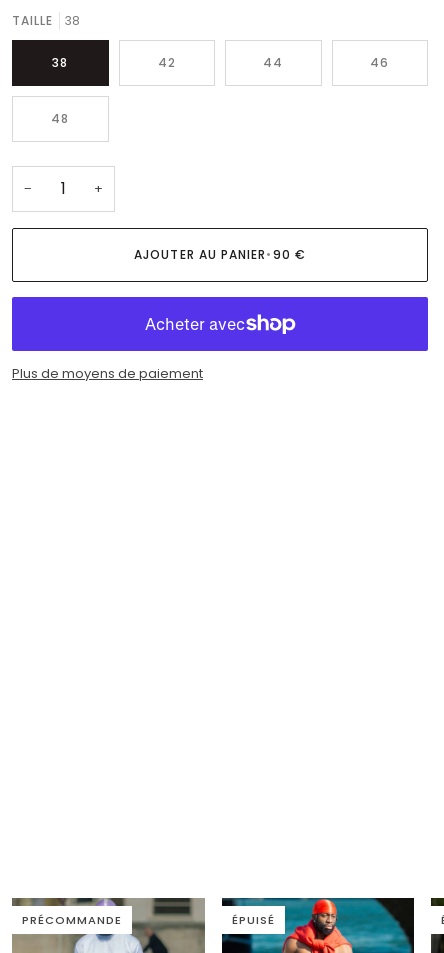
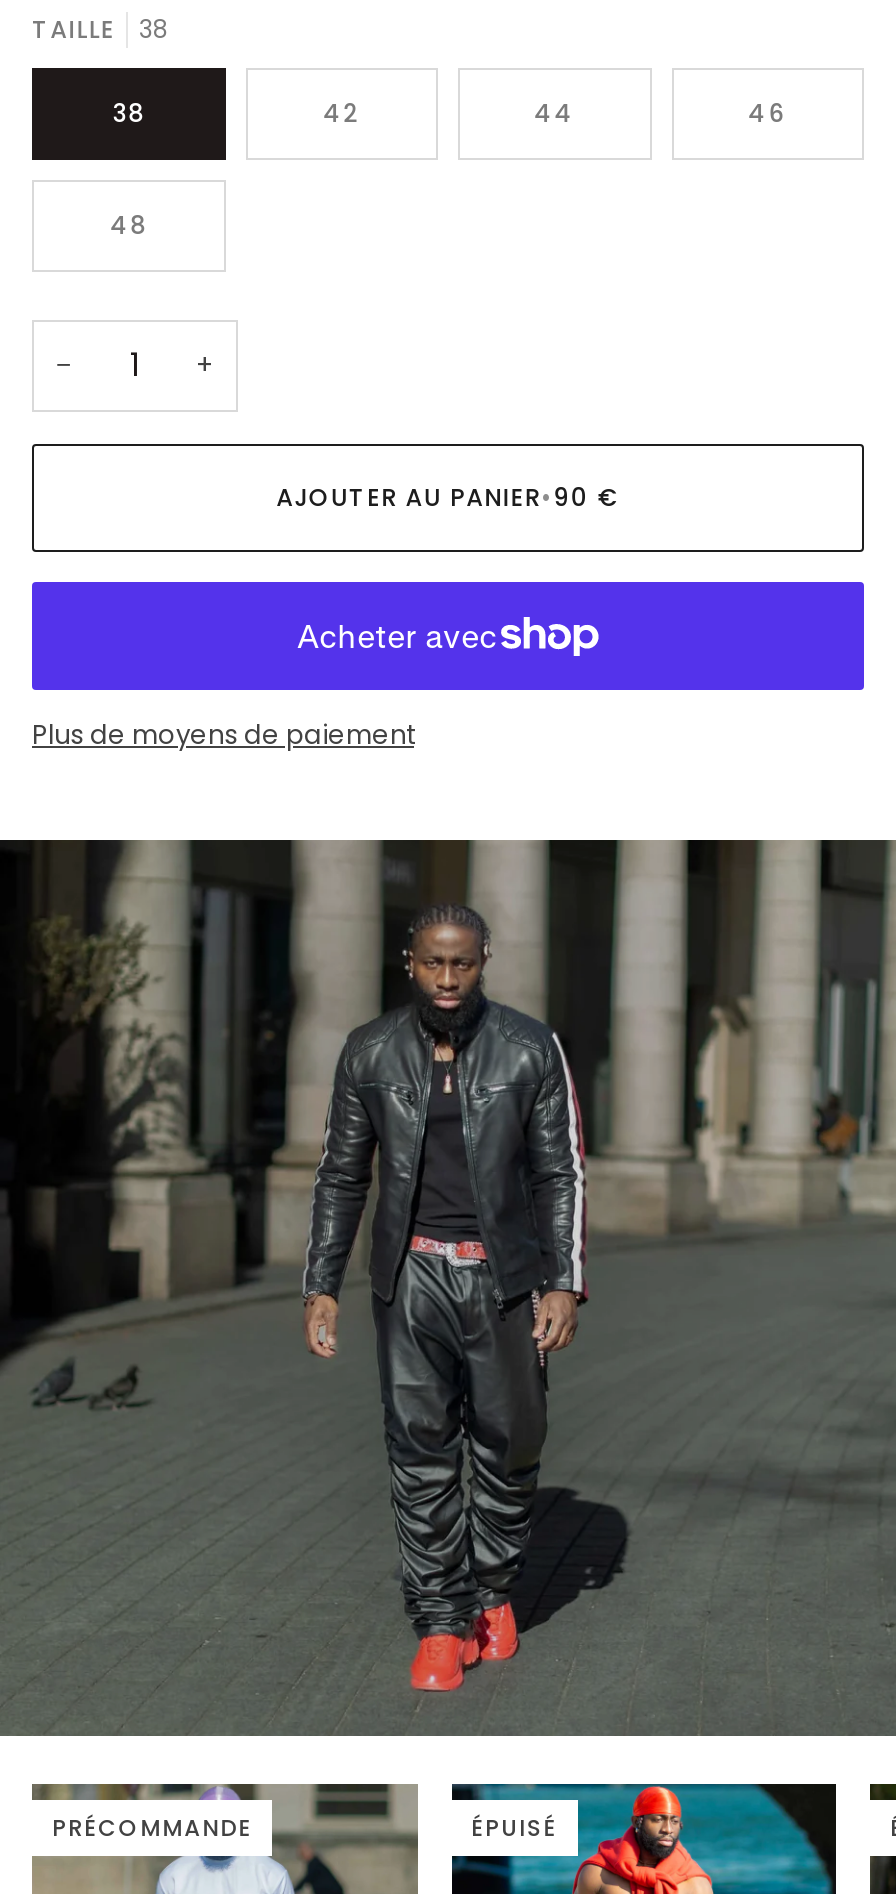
+ [image]
